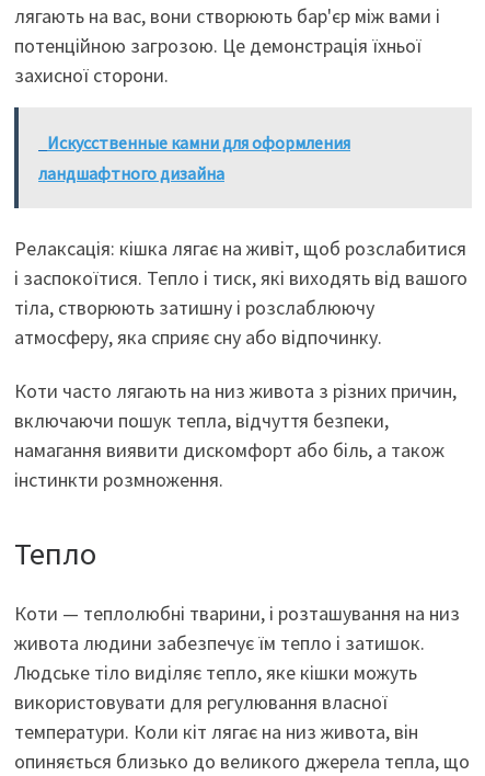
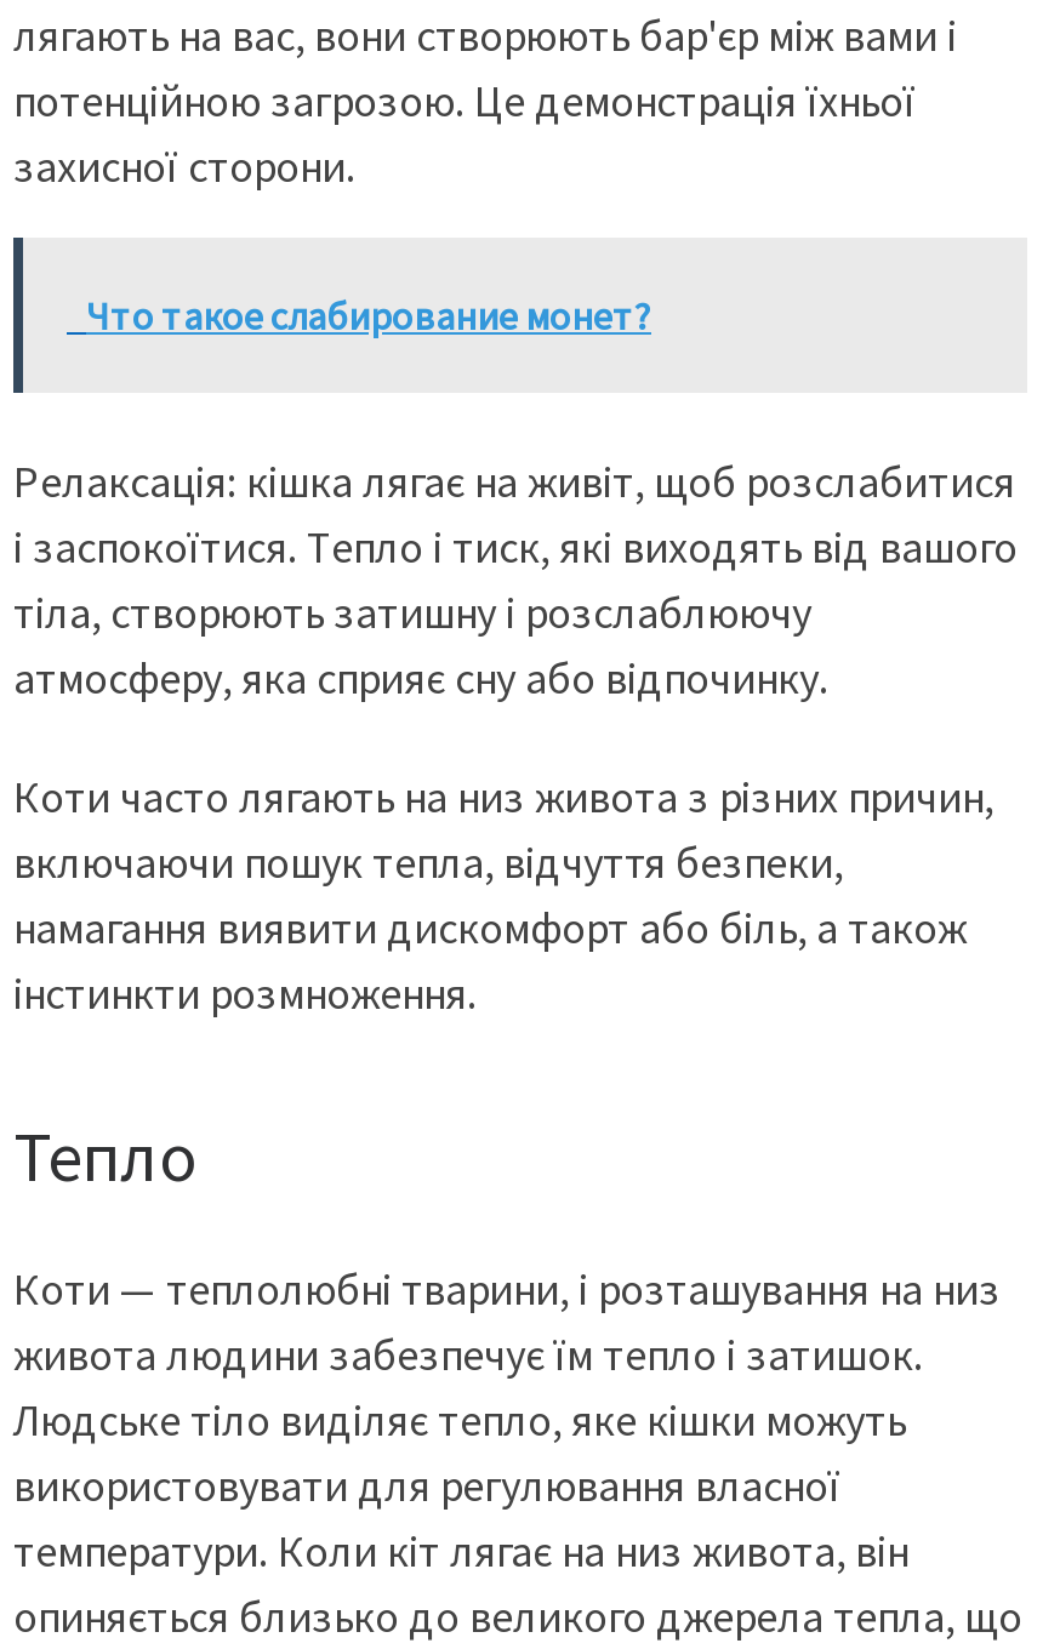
- Искусственные камни для оформления
- ландшафтного дизайна
+ Что такое слабирование монет?
